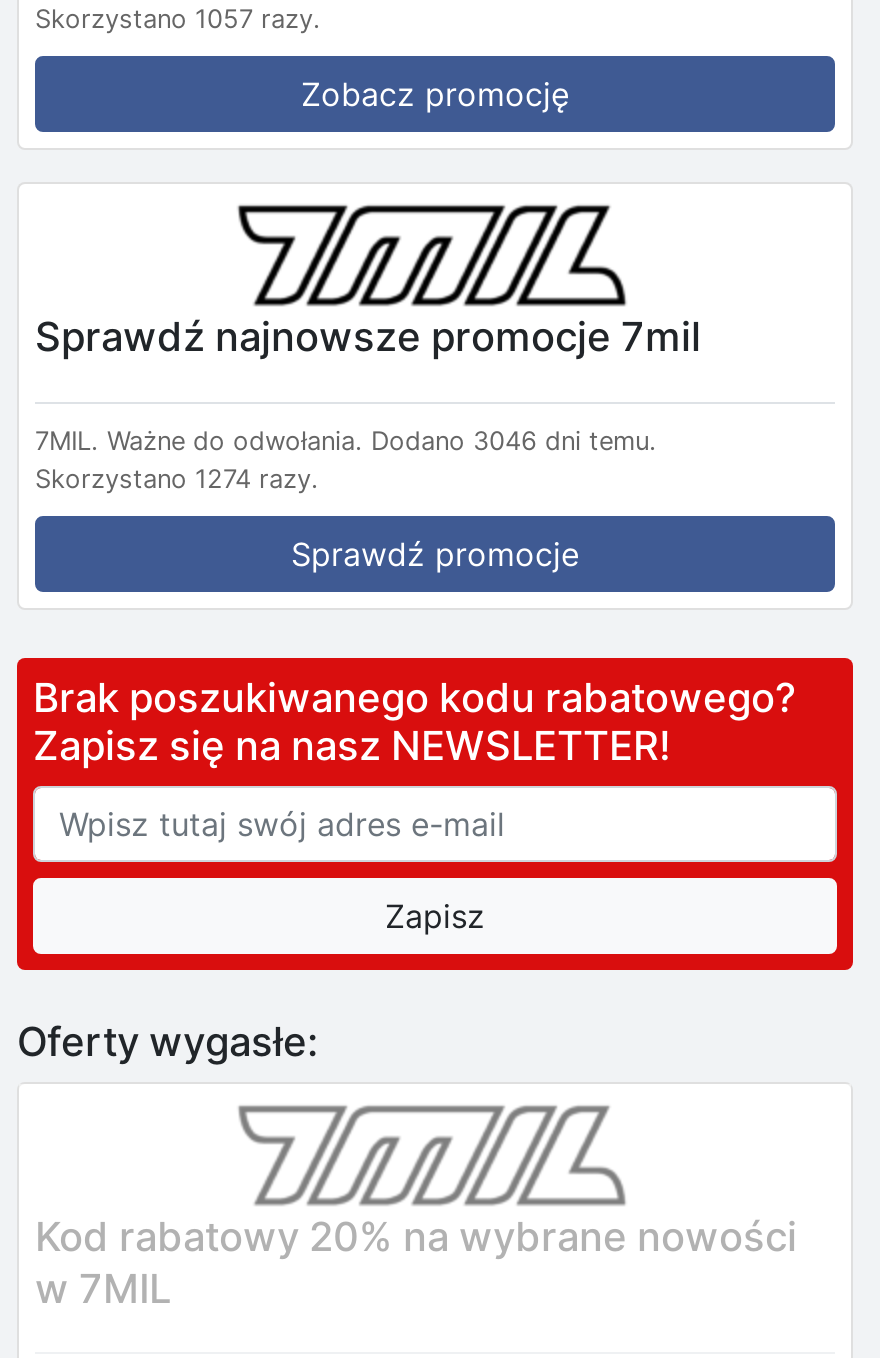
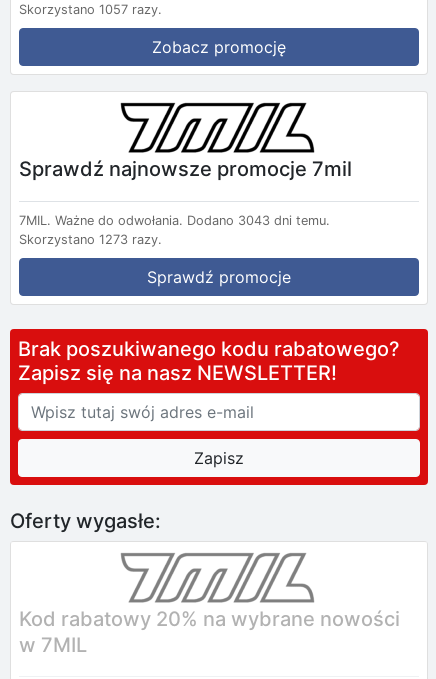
- 7MIL. Ważne do odwołania. Dodano 3046 dni temu.
+ 7MIL. Ważne do odwołania. Dodano 3043 dni temu.

- Skorzystano 1274 razy.
+ Skorzystano 1273 razy.
